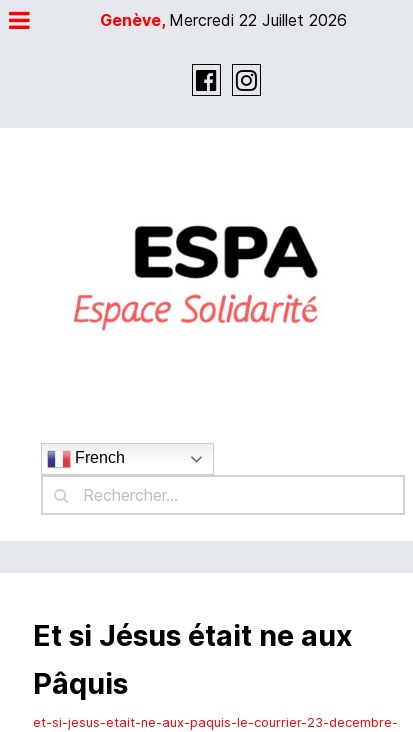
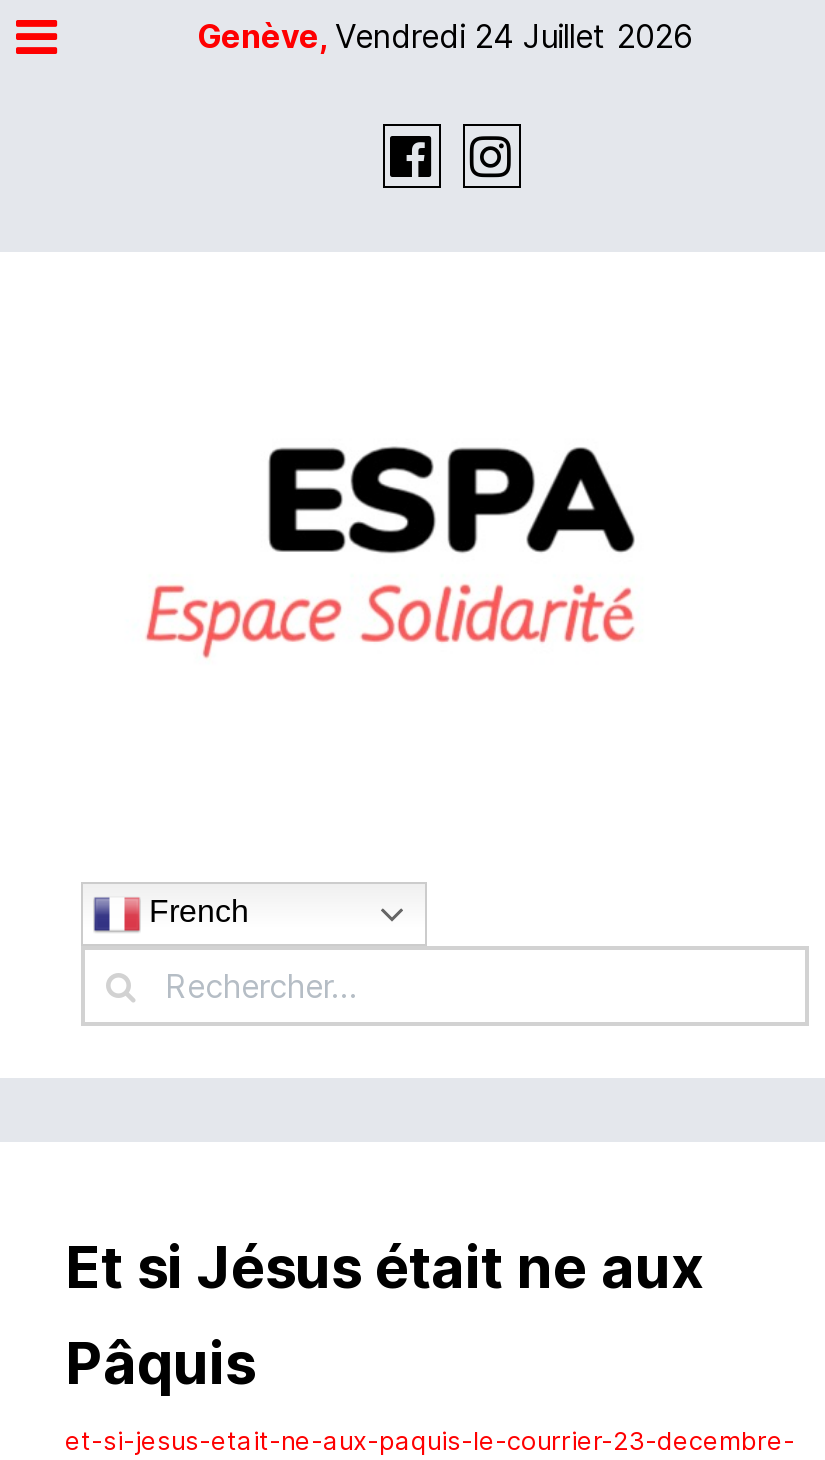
- Genève, Mercredi 22 Juillet 2026
+ Genève, Vendredi 24 Juillet 2026
